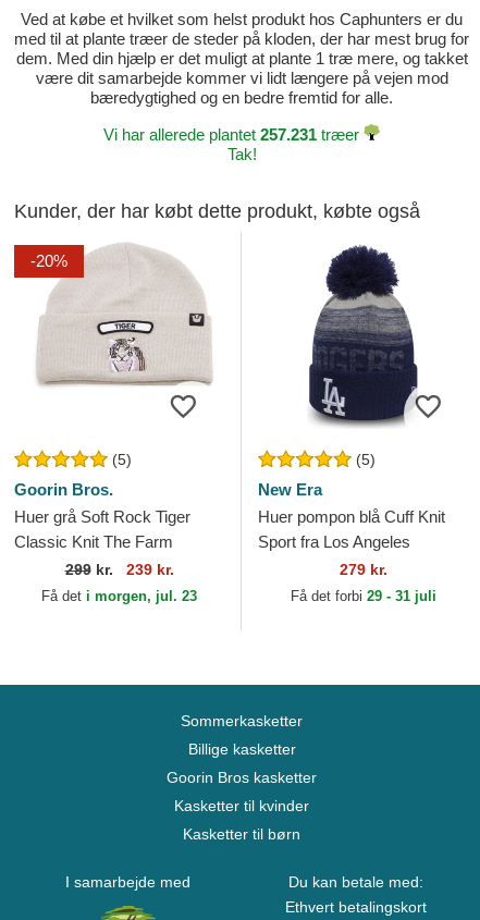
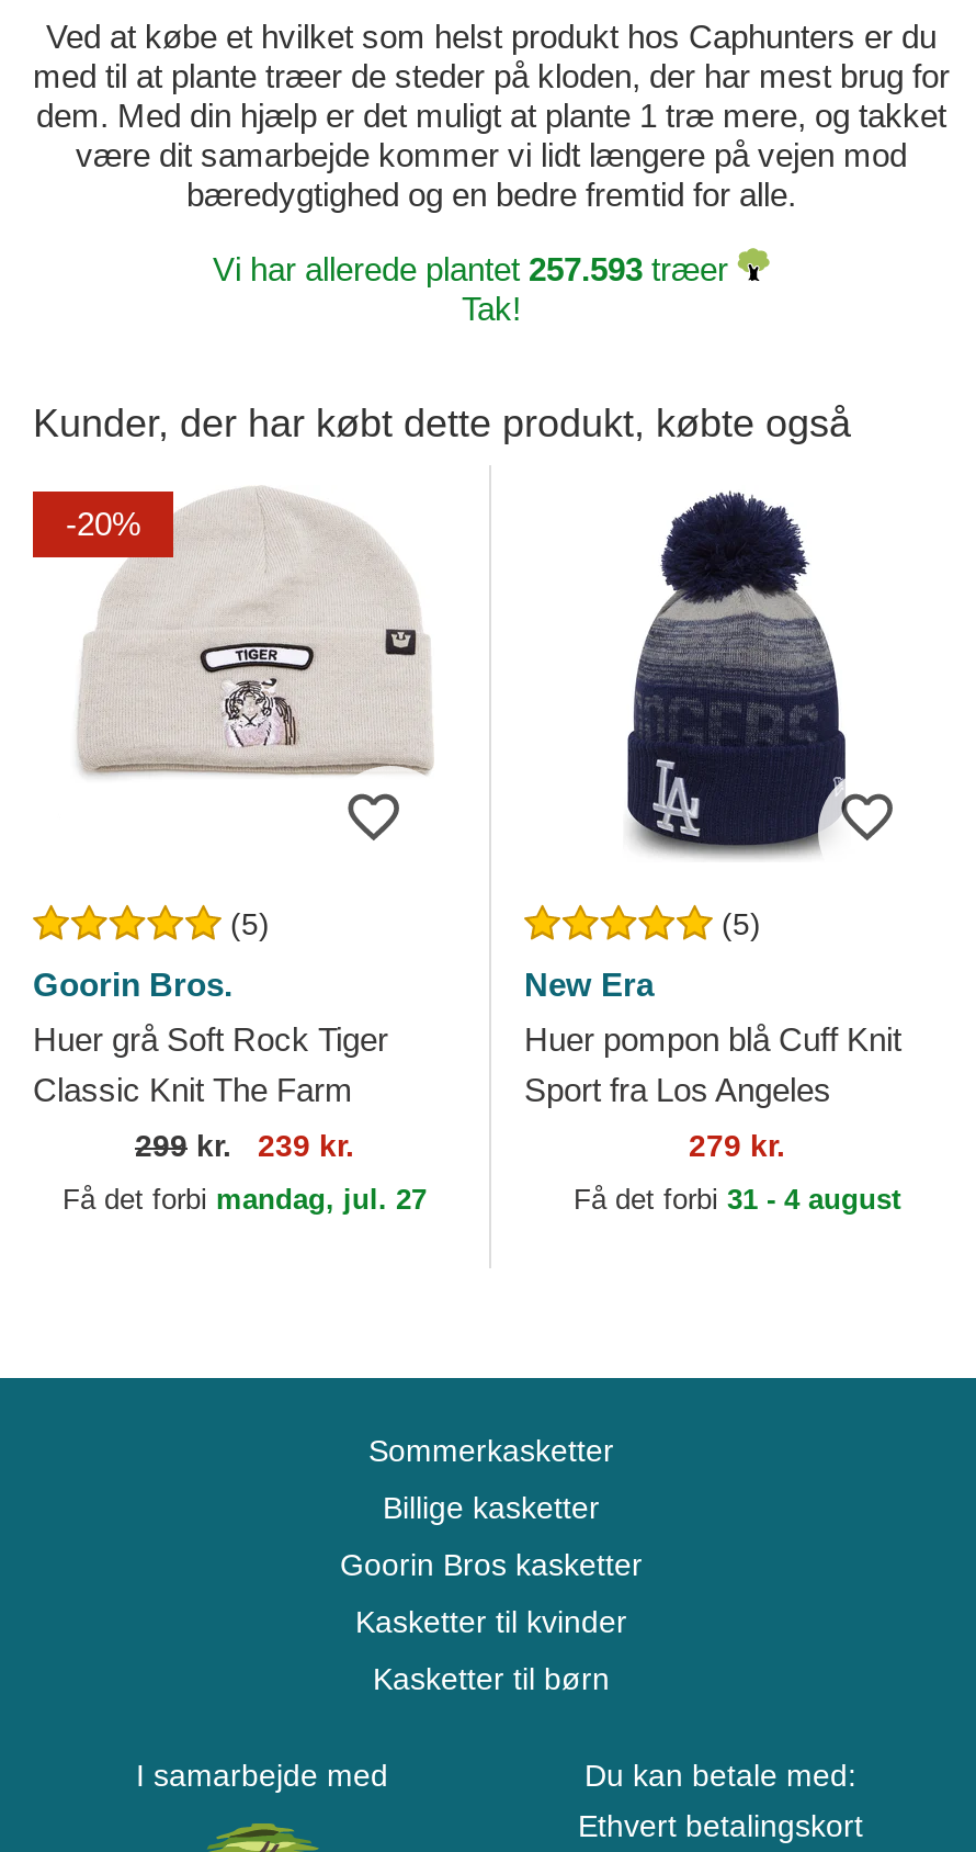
- Vi har allerede plantet 257.231 træer
+ Vi har allerede plantet 257.593 træer

- Få det i morgen, jul. 23
+ Få det forbi mandag, jul. 27

- Få det forbi 29 - 31 juli
+ Få det forbi 31 - 4 august
